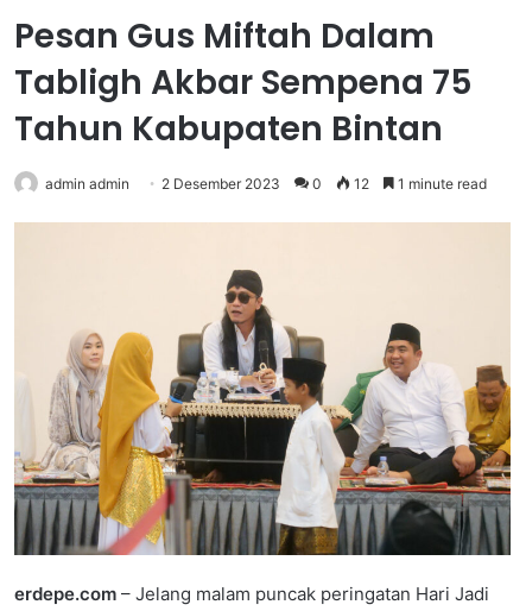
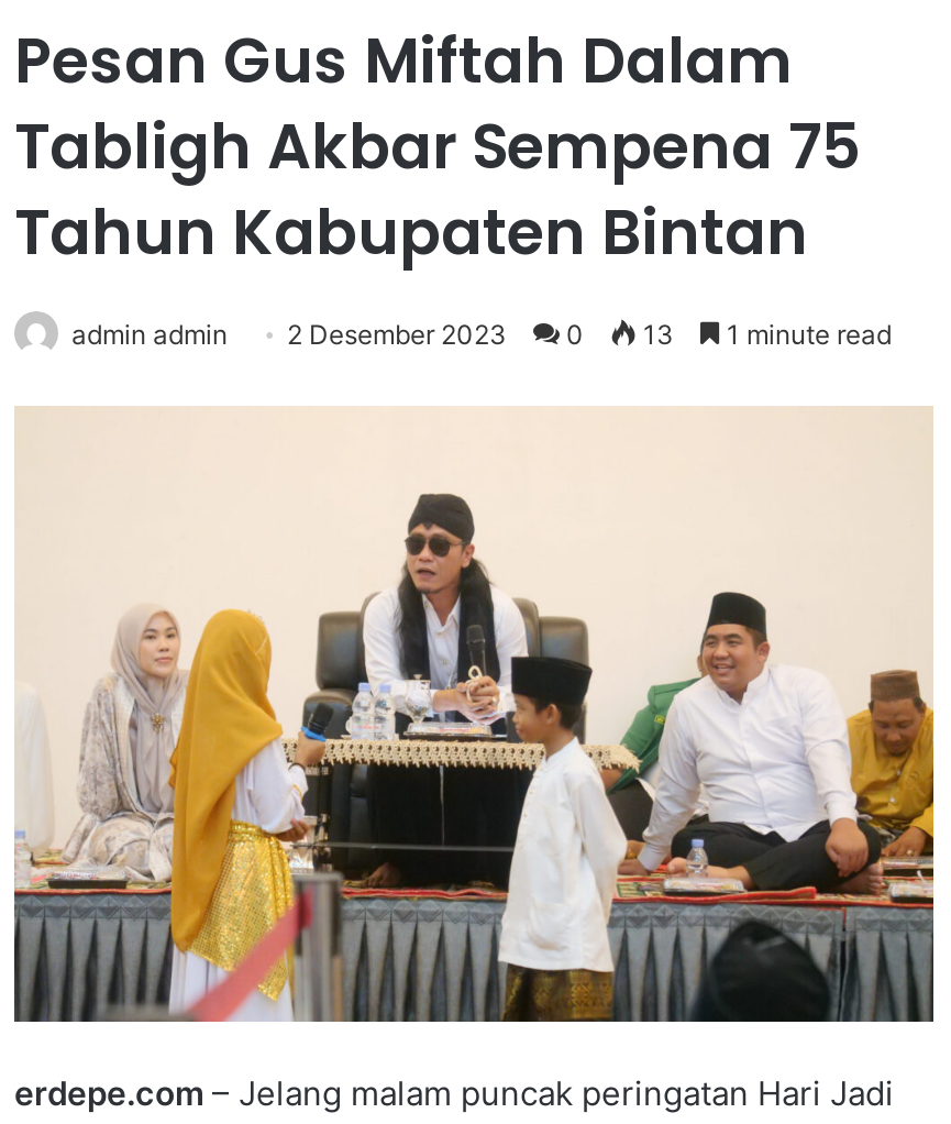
- admin admin 2 Desember 2023 0 12 1 minute read
+ admin admin 2 Desember 2023 0 13 1 minute read
